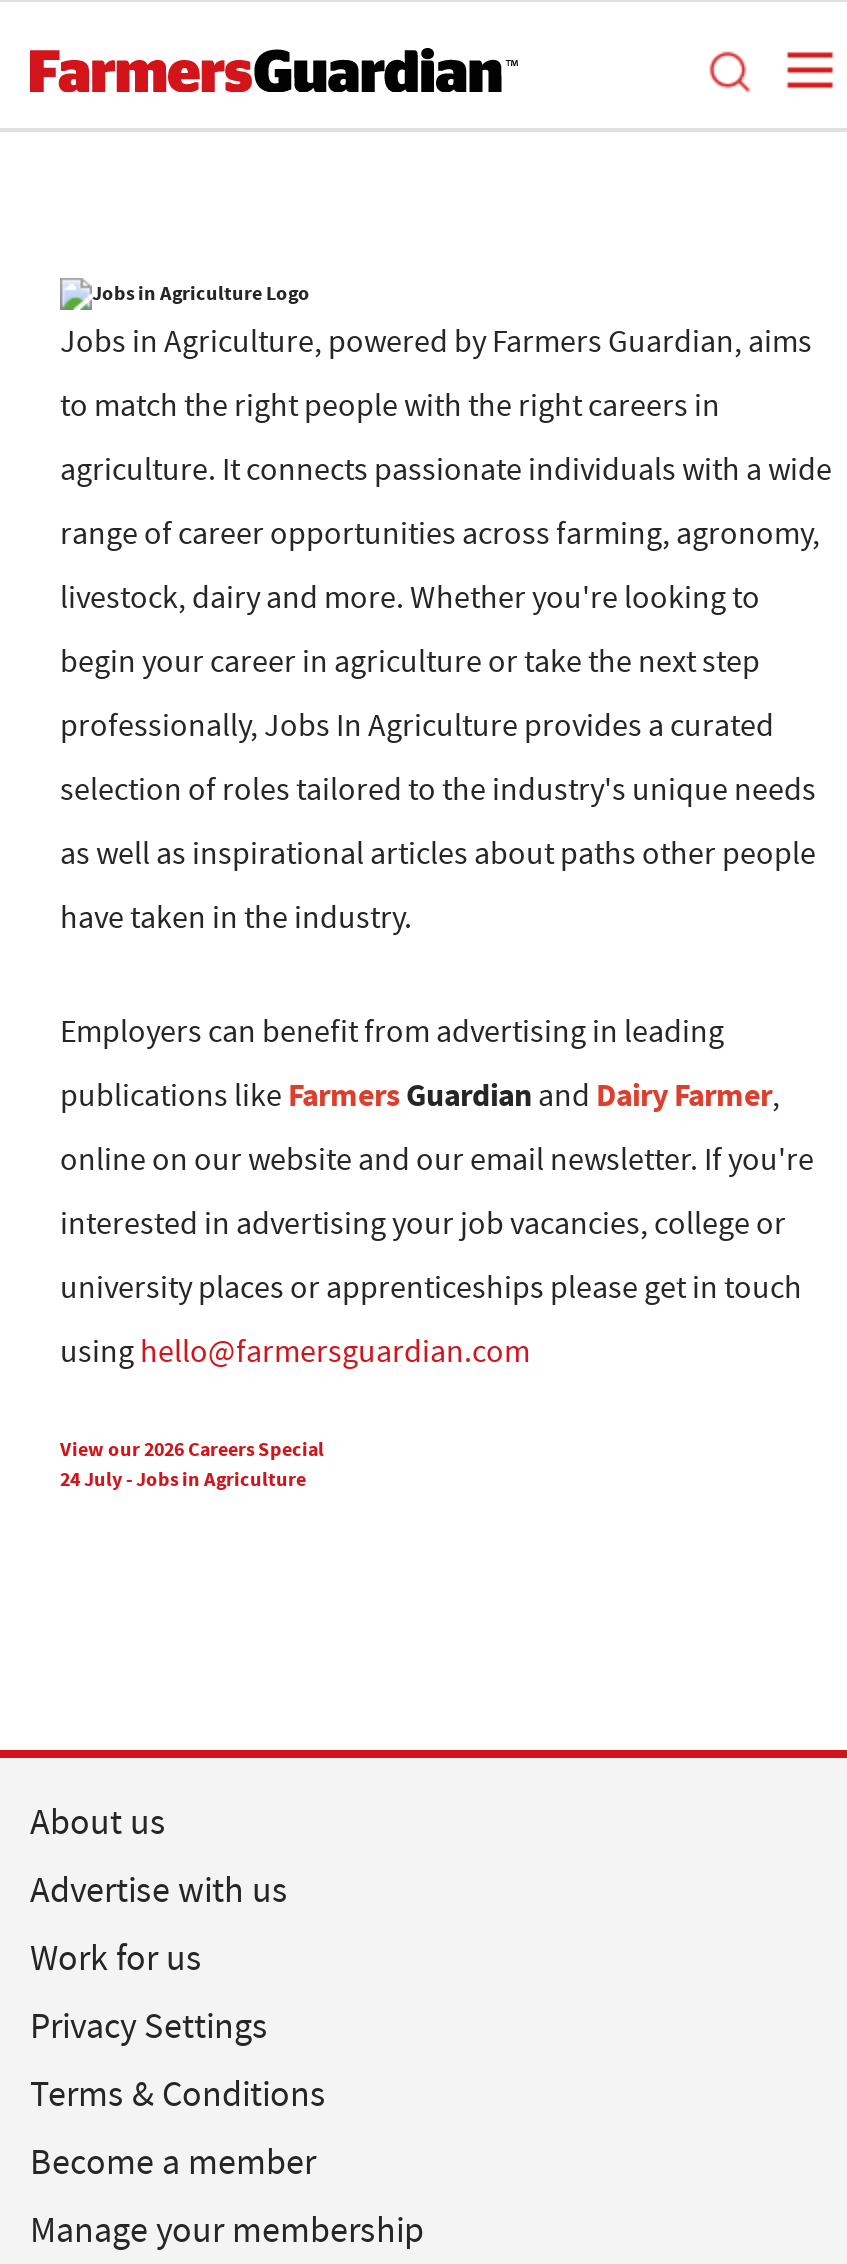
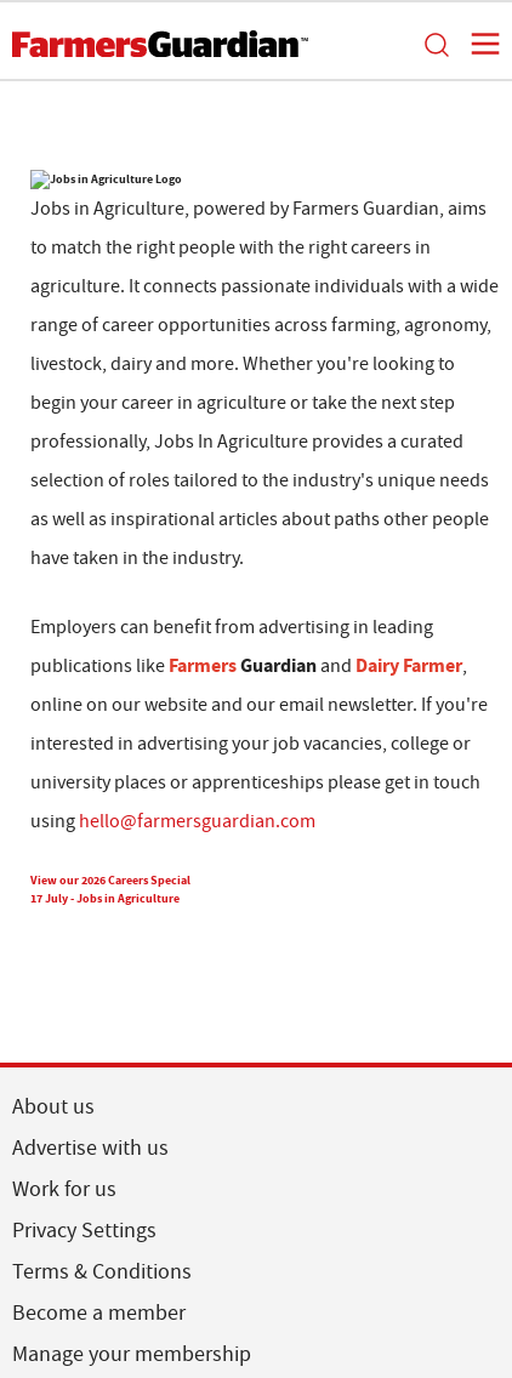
- 24 July - Jobs in Agriculture
+ 17 July - Jobs in Agriculture
